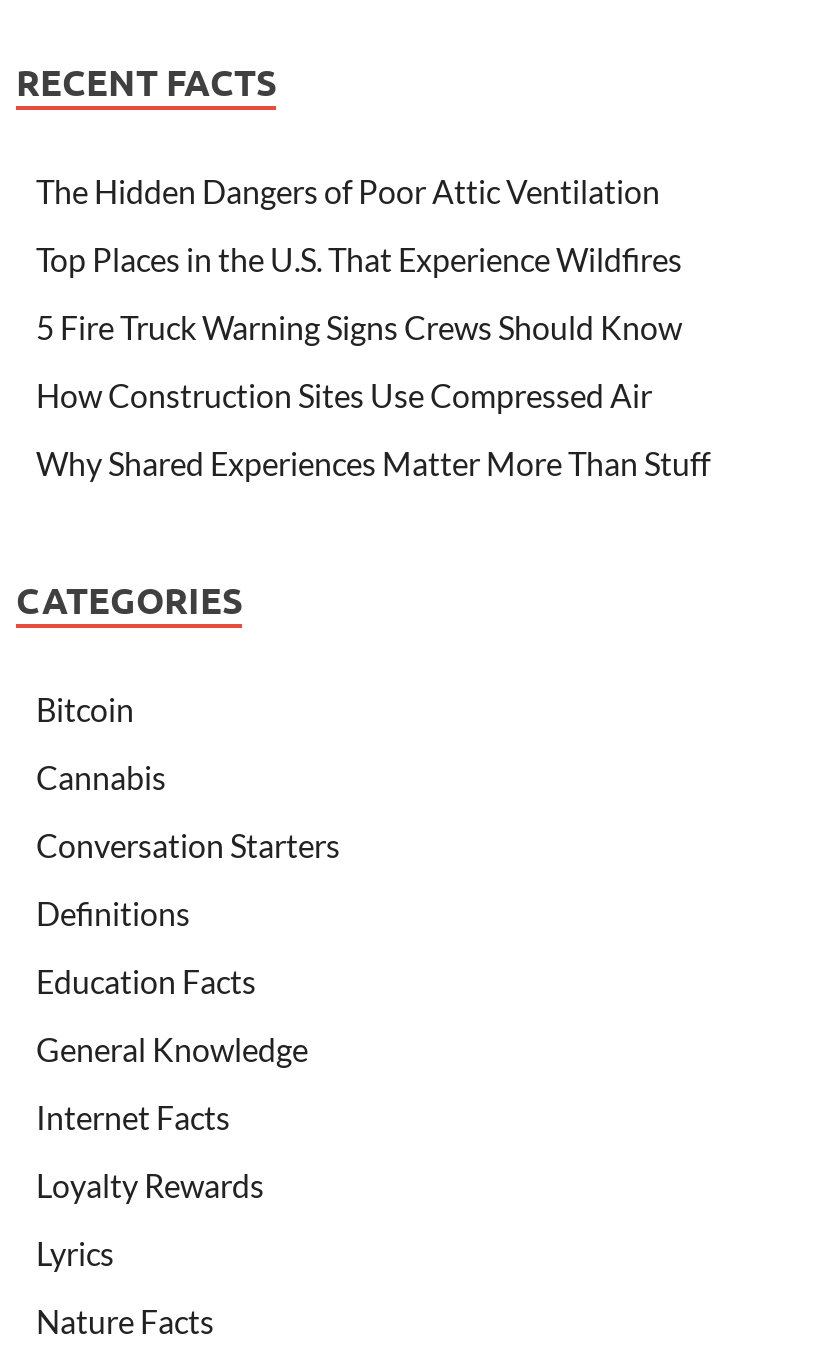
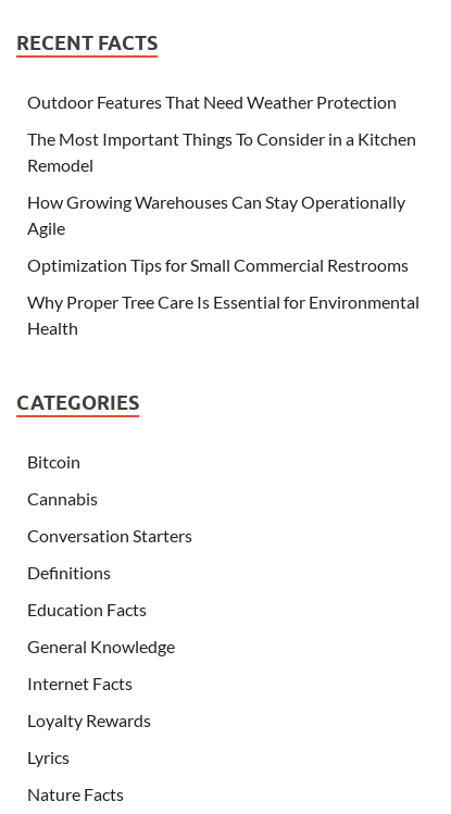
- The Hidden Dangers of Poor Attic Ventilation
+ Outdoor Features That Need Weather Protection

- Top Places in the U.S. That Experience Wildfires
+ The Most Important Things To Consider in a Kitchen
+ Remodel

- 5 Fire Truck Warning Signs Crews Should Know
+ How Growing Warehouses Can Stay Operationally
+ Agile

- How Construction Sites Use Compressed Air
+ Optimization Tips for Small Commercial Restrooms

- Why Shared Experiences Matter More Than Stuff
+ Why Proper Tree Care Is Essential for Environmental
+ Health
